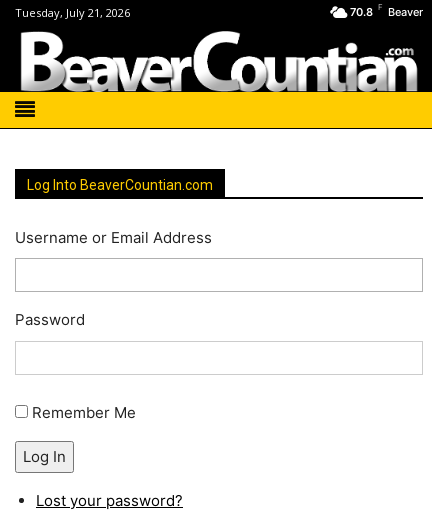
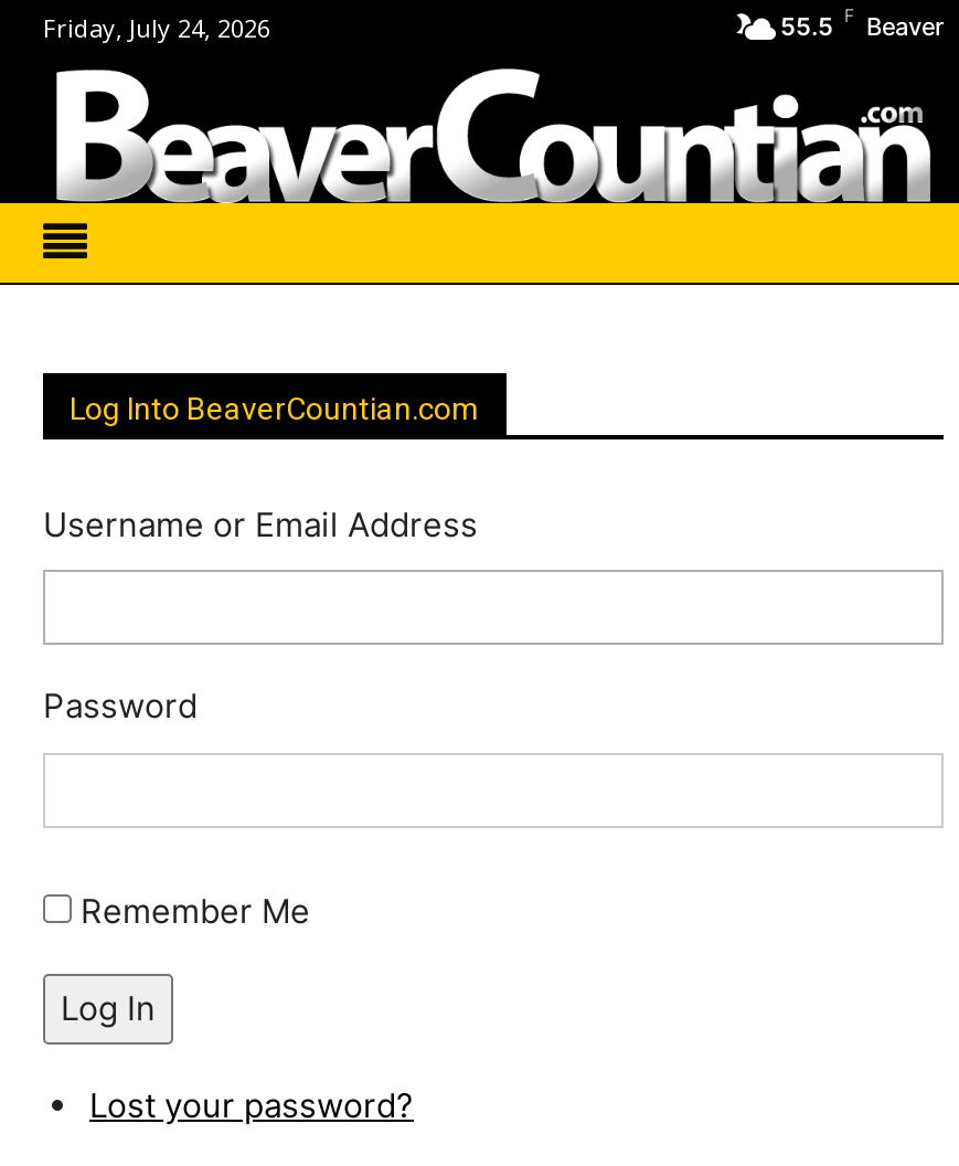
- Tuesday, July 21, 2026
+ Friday, July 24, 2026

- 70.8 F Beaver
+ 55.5 F Beaver
